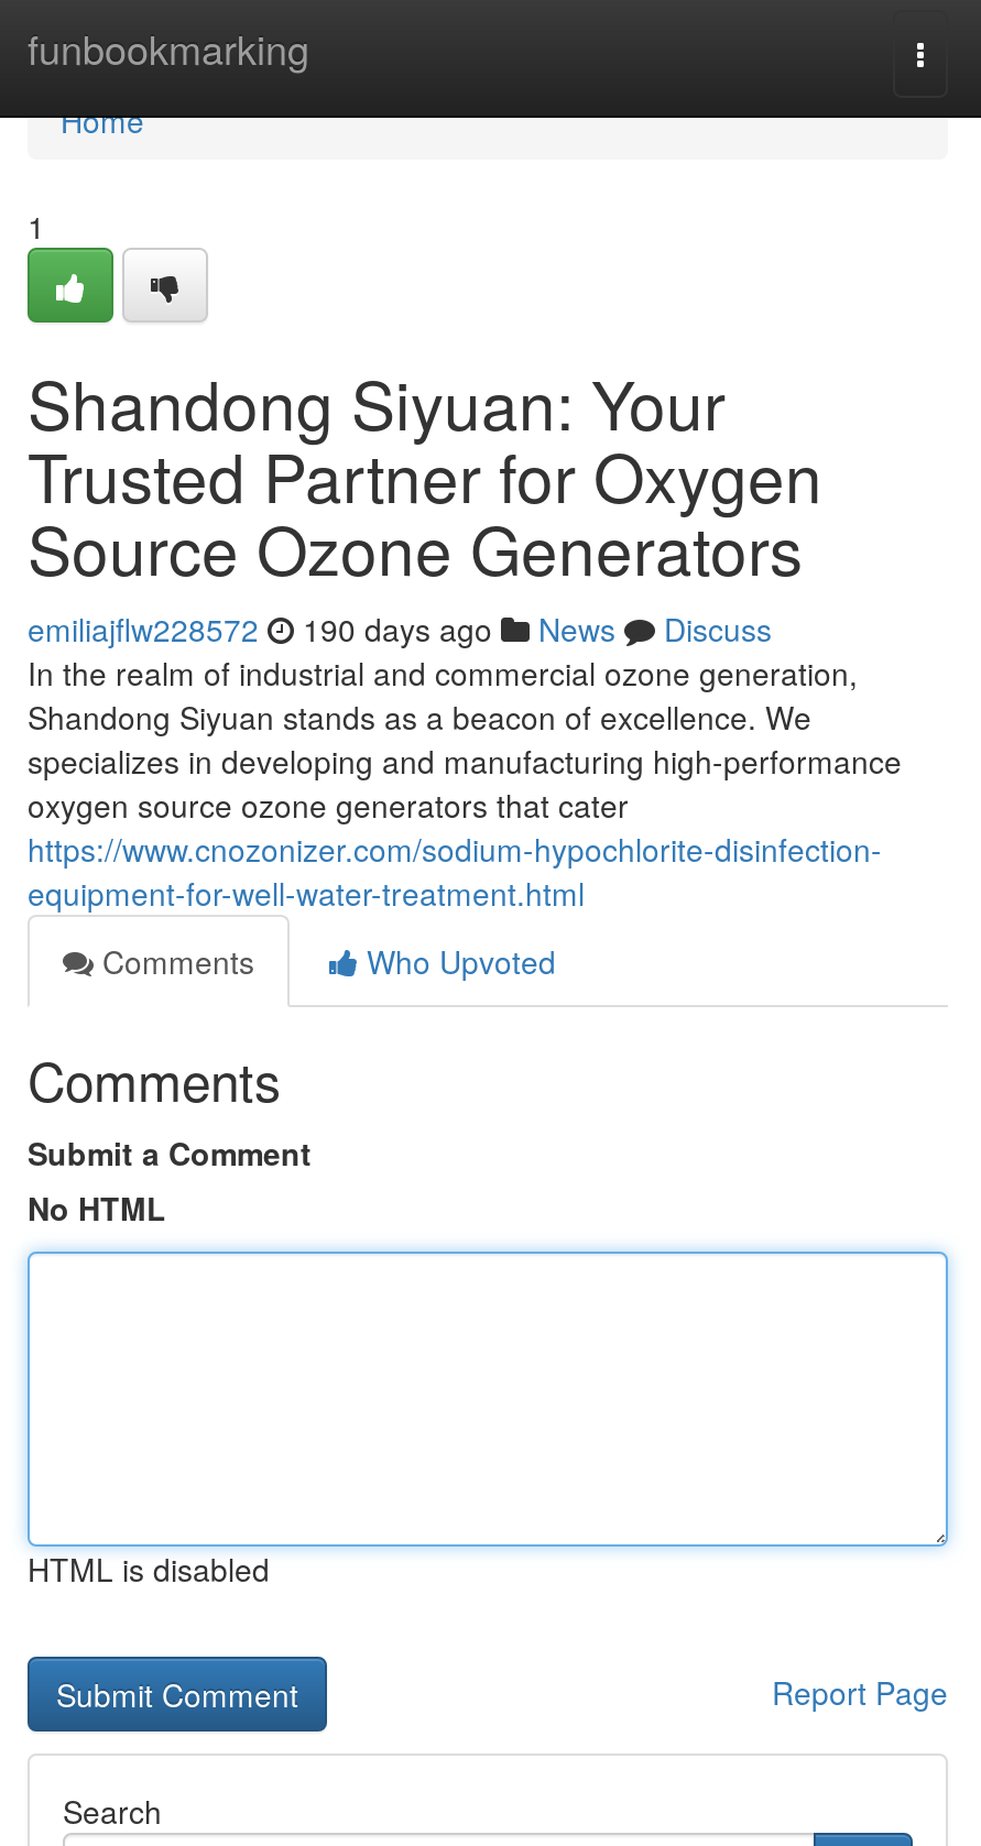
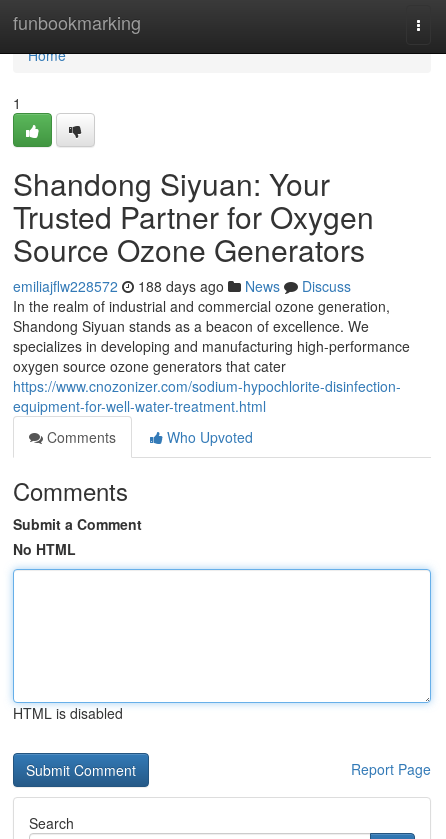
- emiliajflw228572 190 days ago News Discuss
+ emiliajflw228572 188 days ago News Discuss
